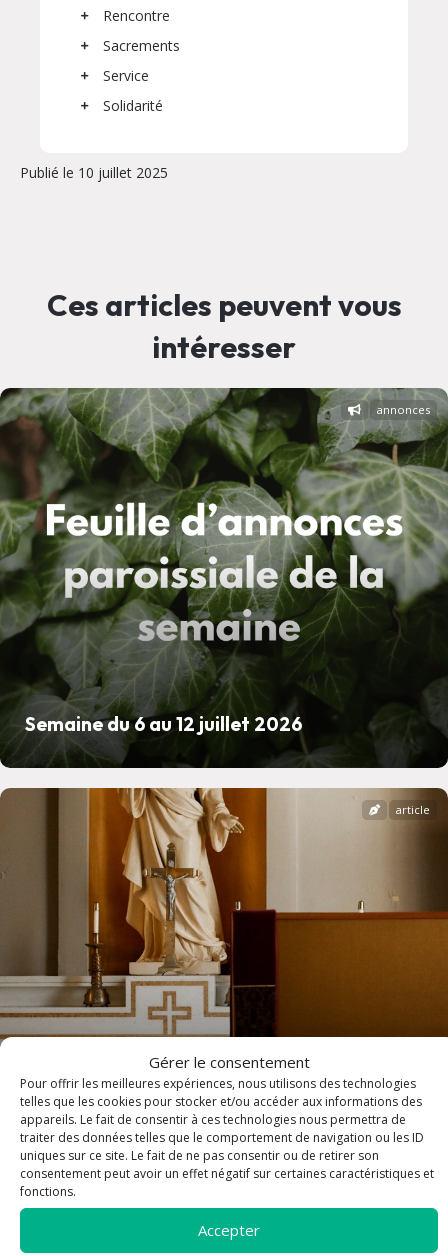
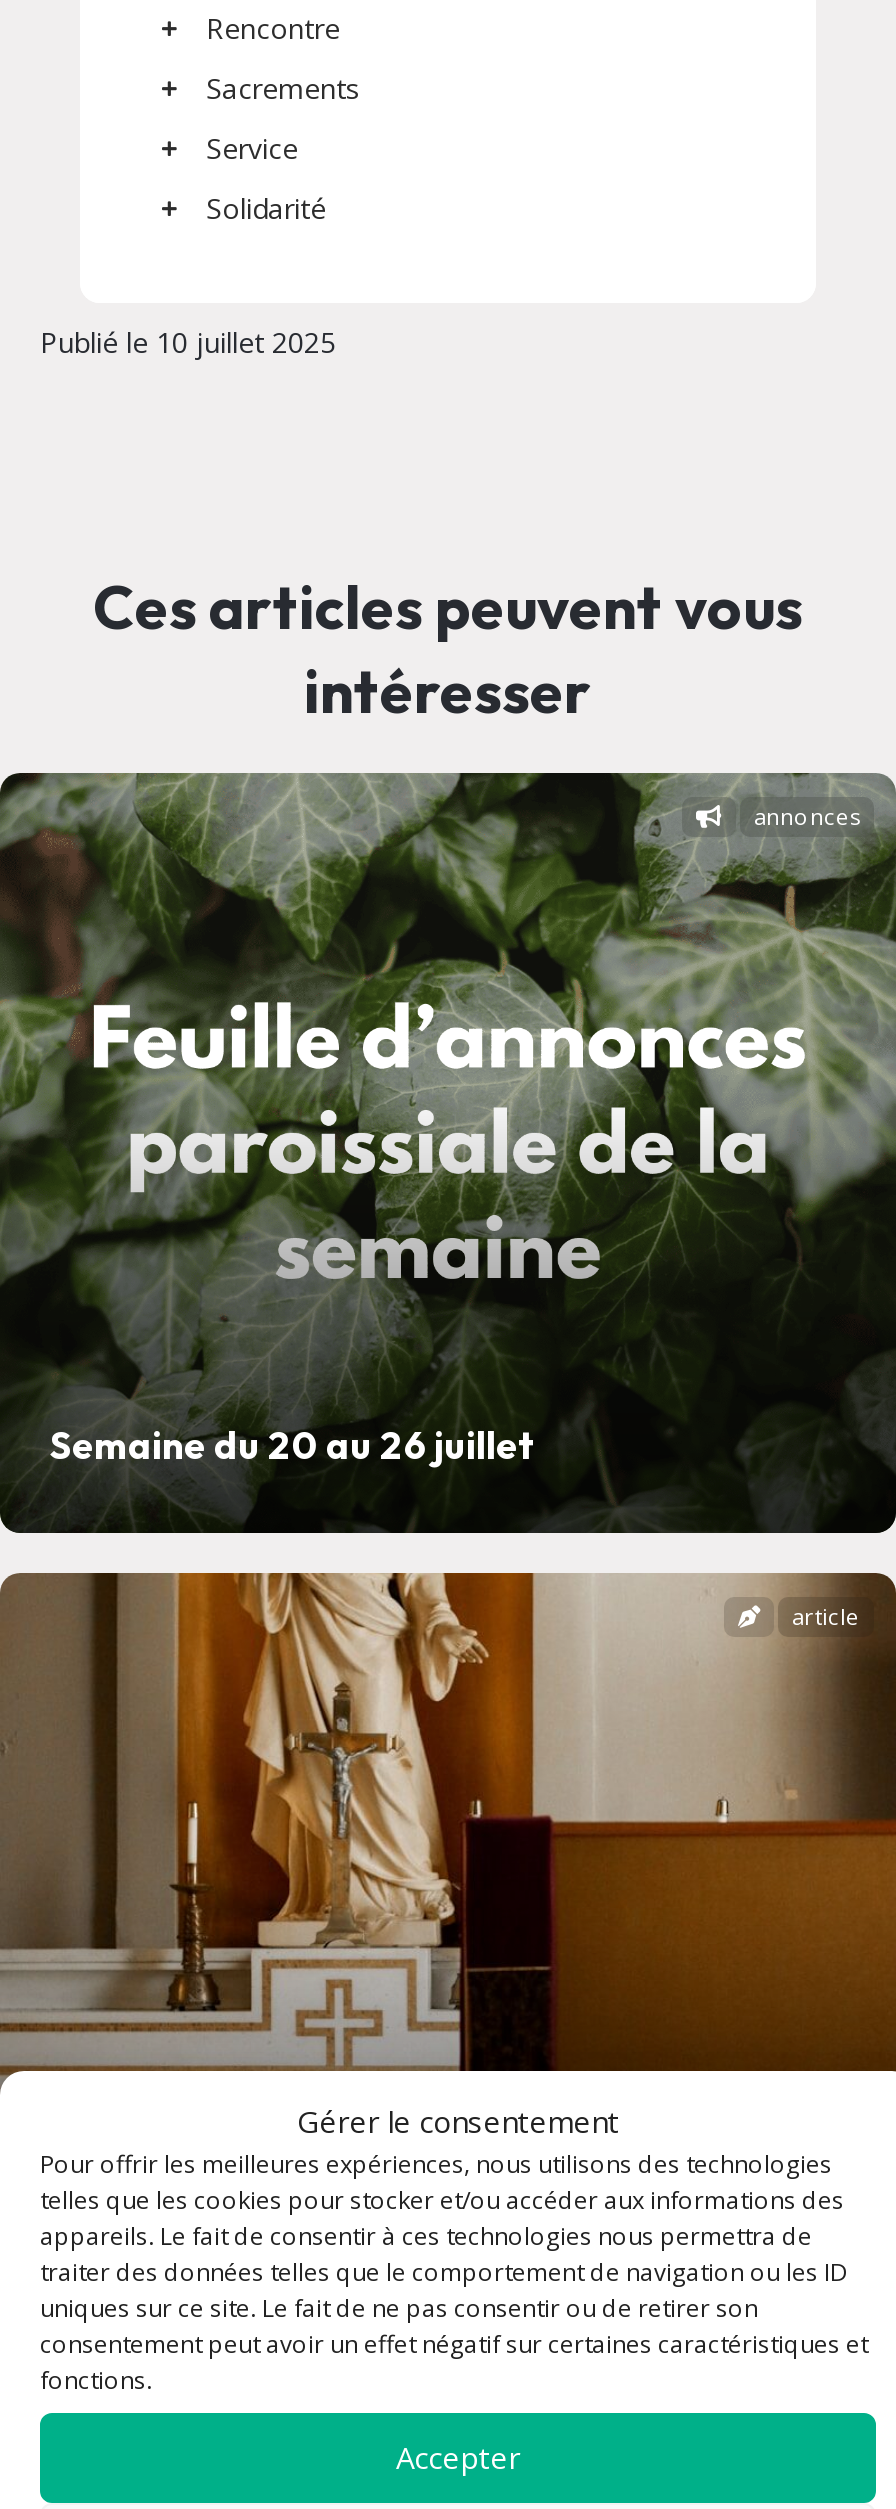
- Semaine du 6 au 12 juillet 2026
+ Semaine du 20 au 26 juillet
